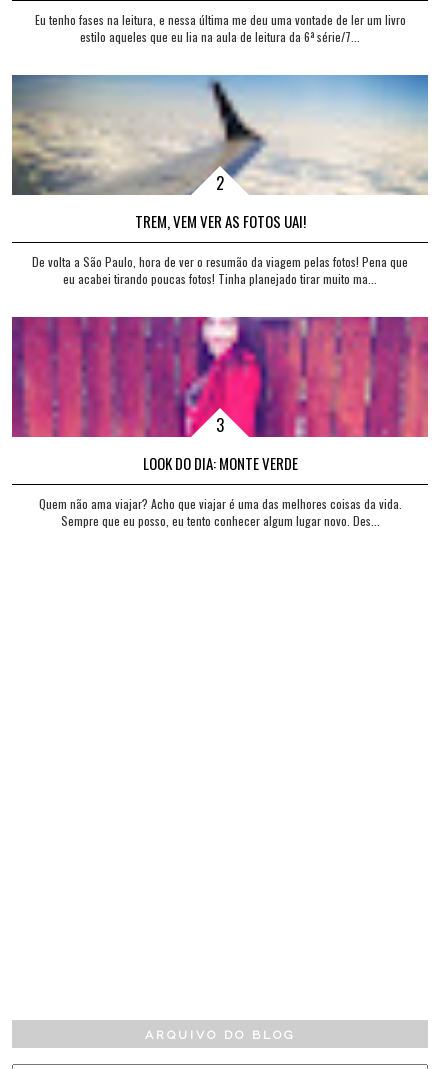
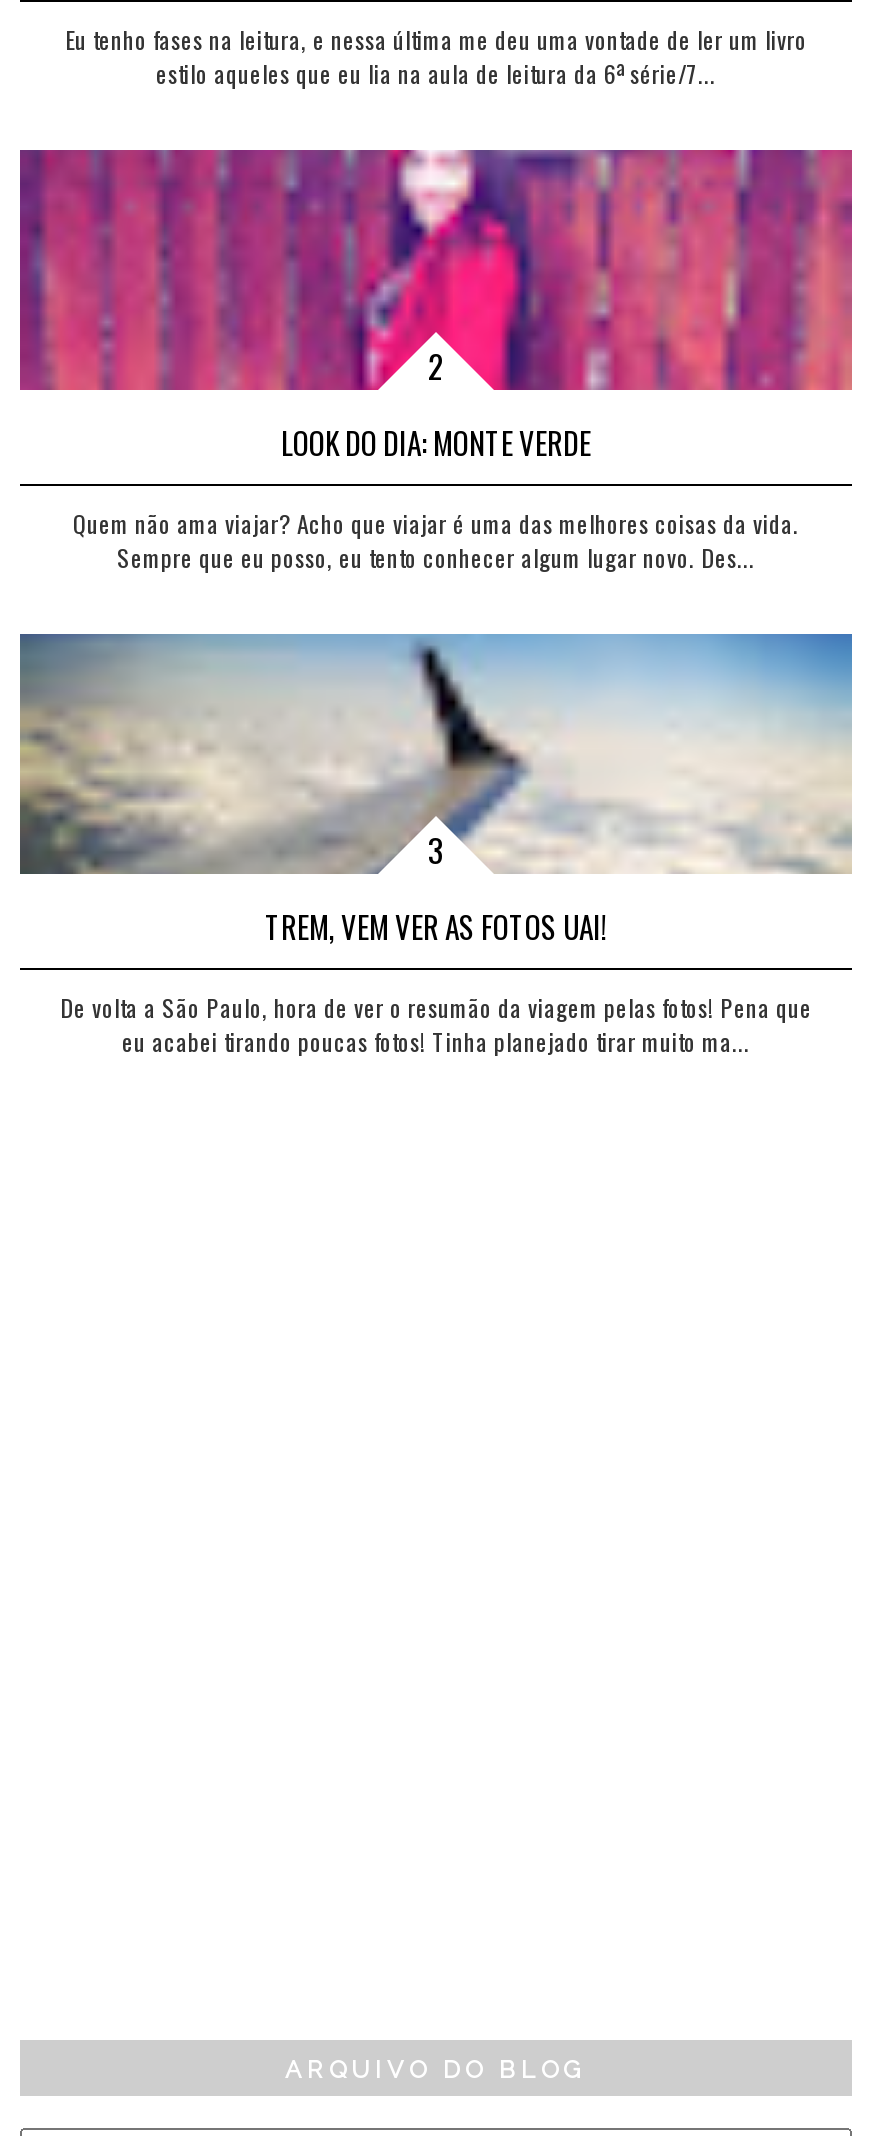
moved down: [image] | TREM, VEM VER AS FOTOS UAI! | De volta a São Paulo, hora de ver o resumão da viagem pelas fotos! Pena que | eu acabei tirando poucas fotos! Tinha planejado tirar muito ma...

moved up: [image] | LOOK DO DIA: MONTE VERDE | Quem não ama viajar? Acho que viajar é uma das melhores coisas da vida. | Sempre que eu posso, eu tento conhecer algum lugar novo. Des...
